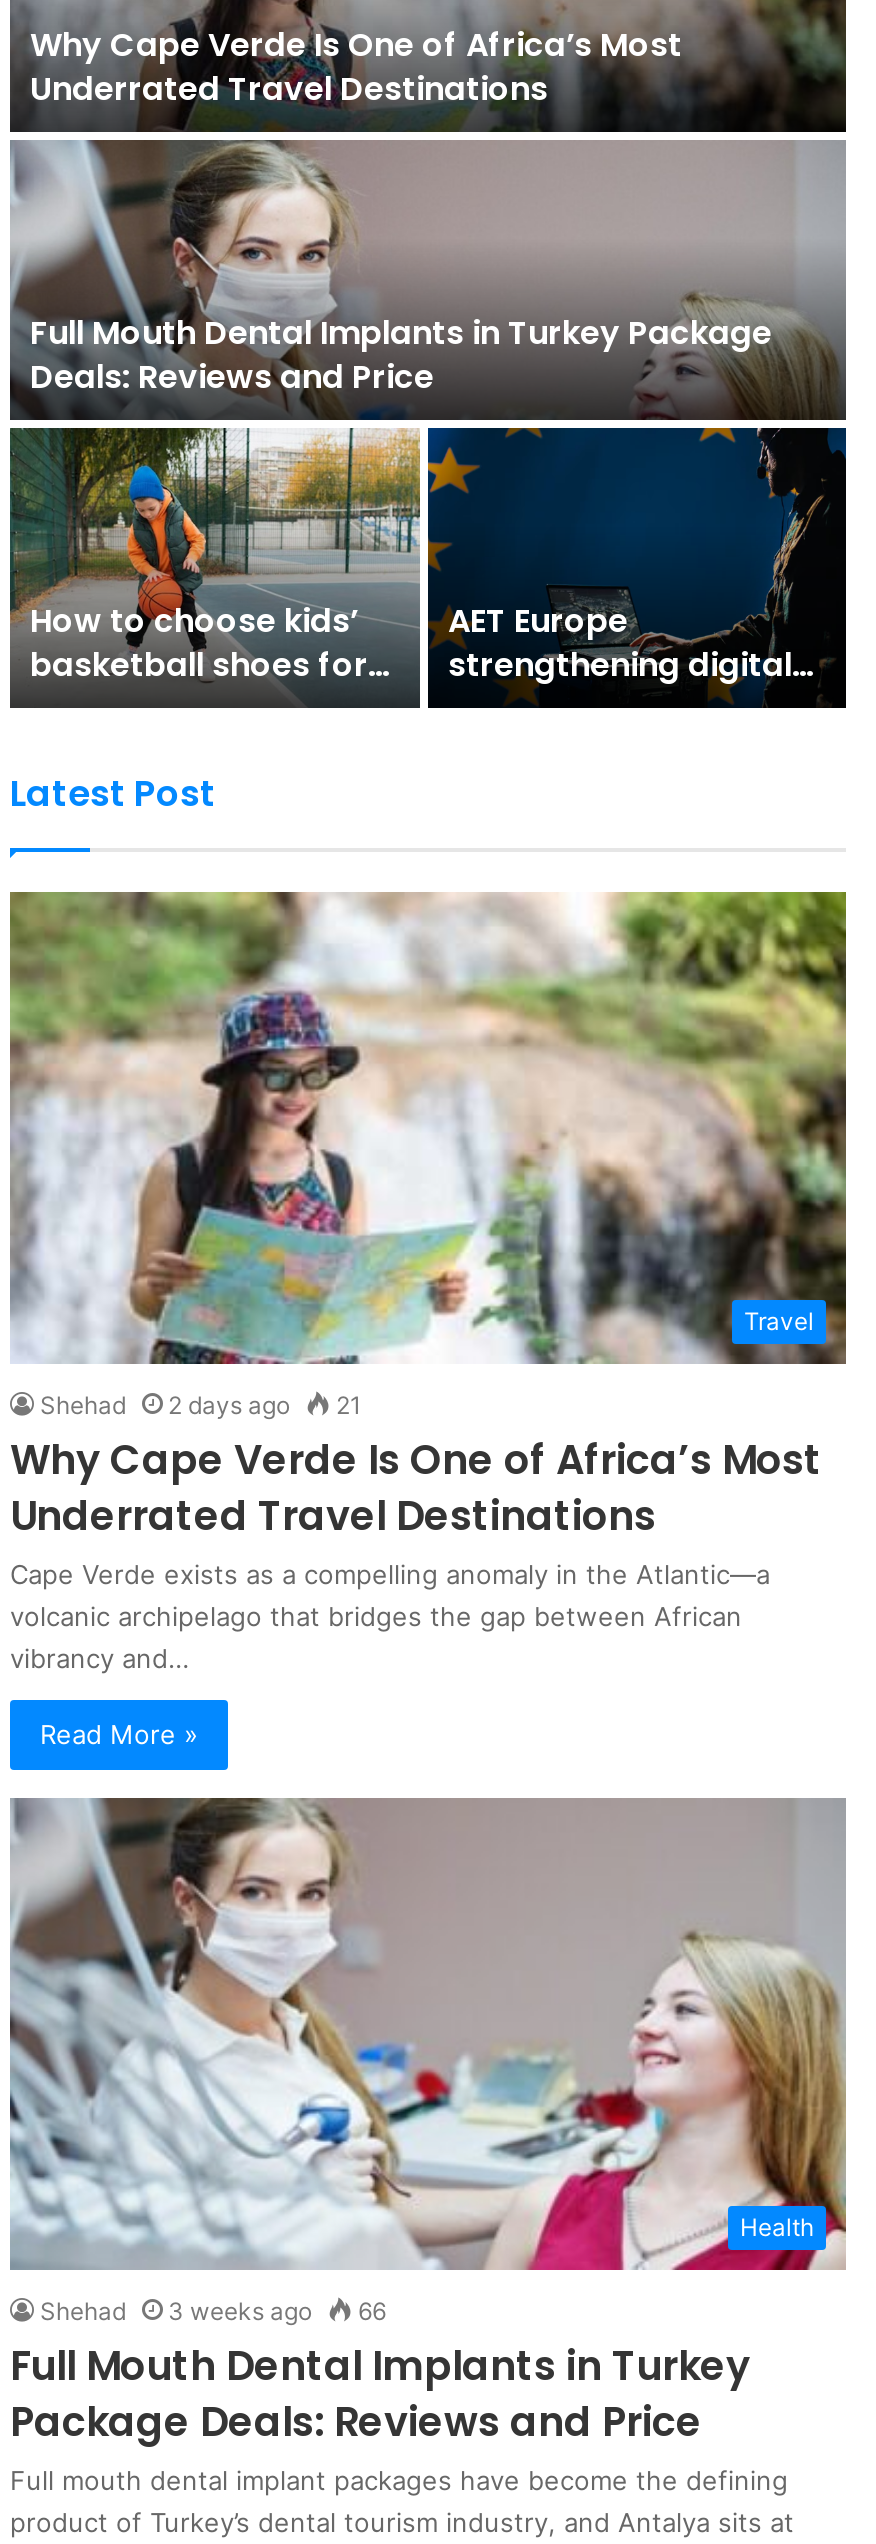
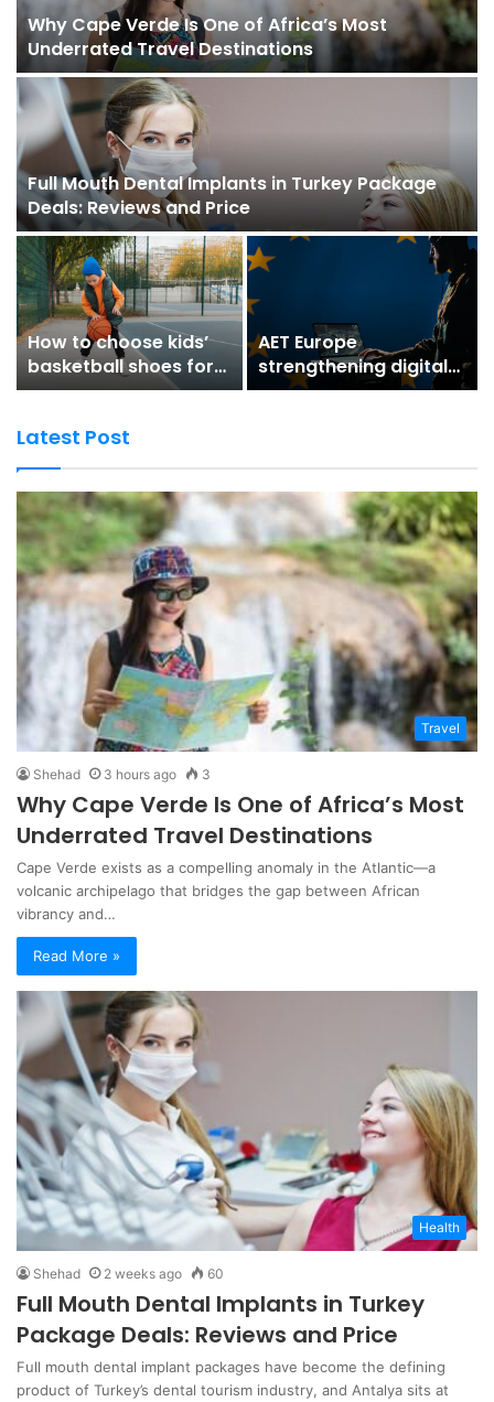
- 2 days ago
+ 3 hours ago

- 21
+ 3

- 3 weeks ago
+ 2 weeks ago

- 66
+ 60
